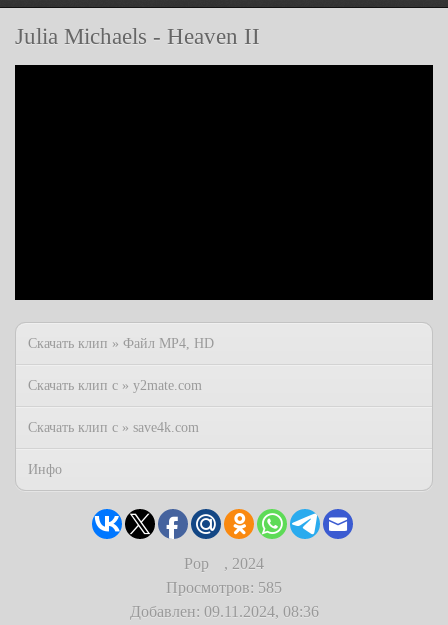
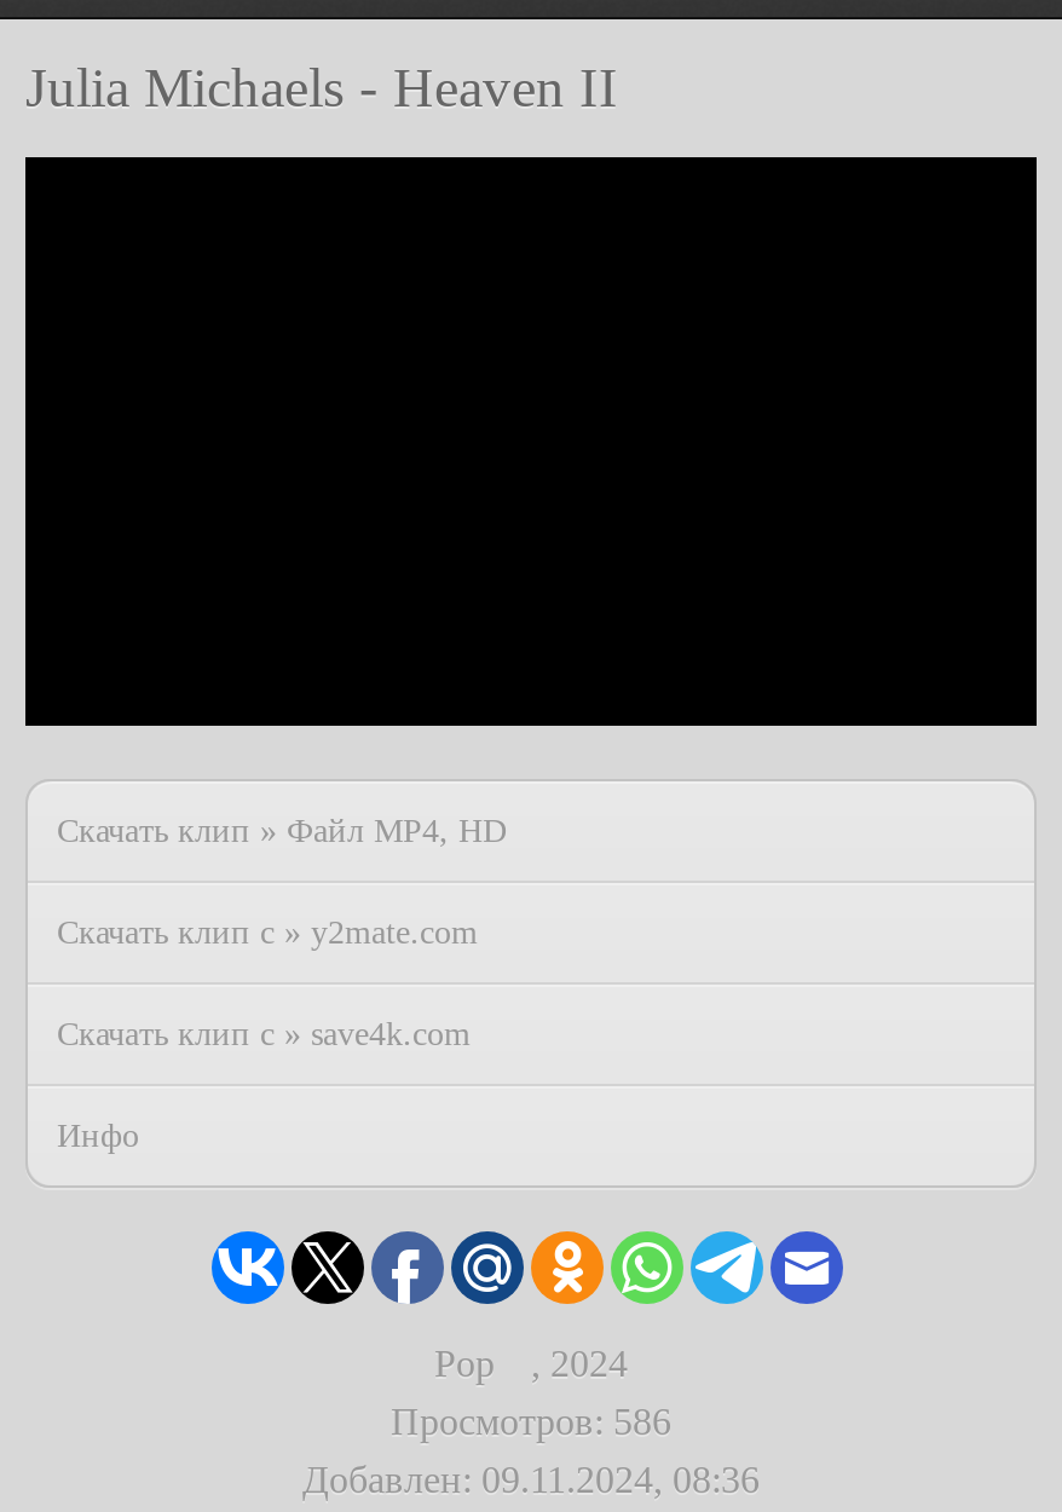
- Просмотров: 585
+ Просмотров: 586
